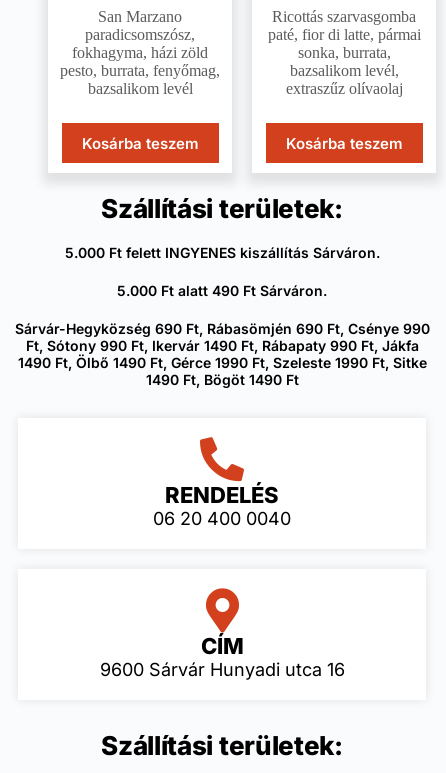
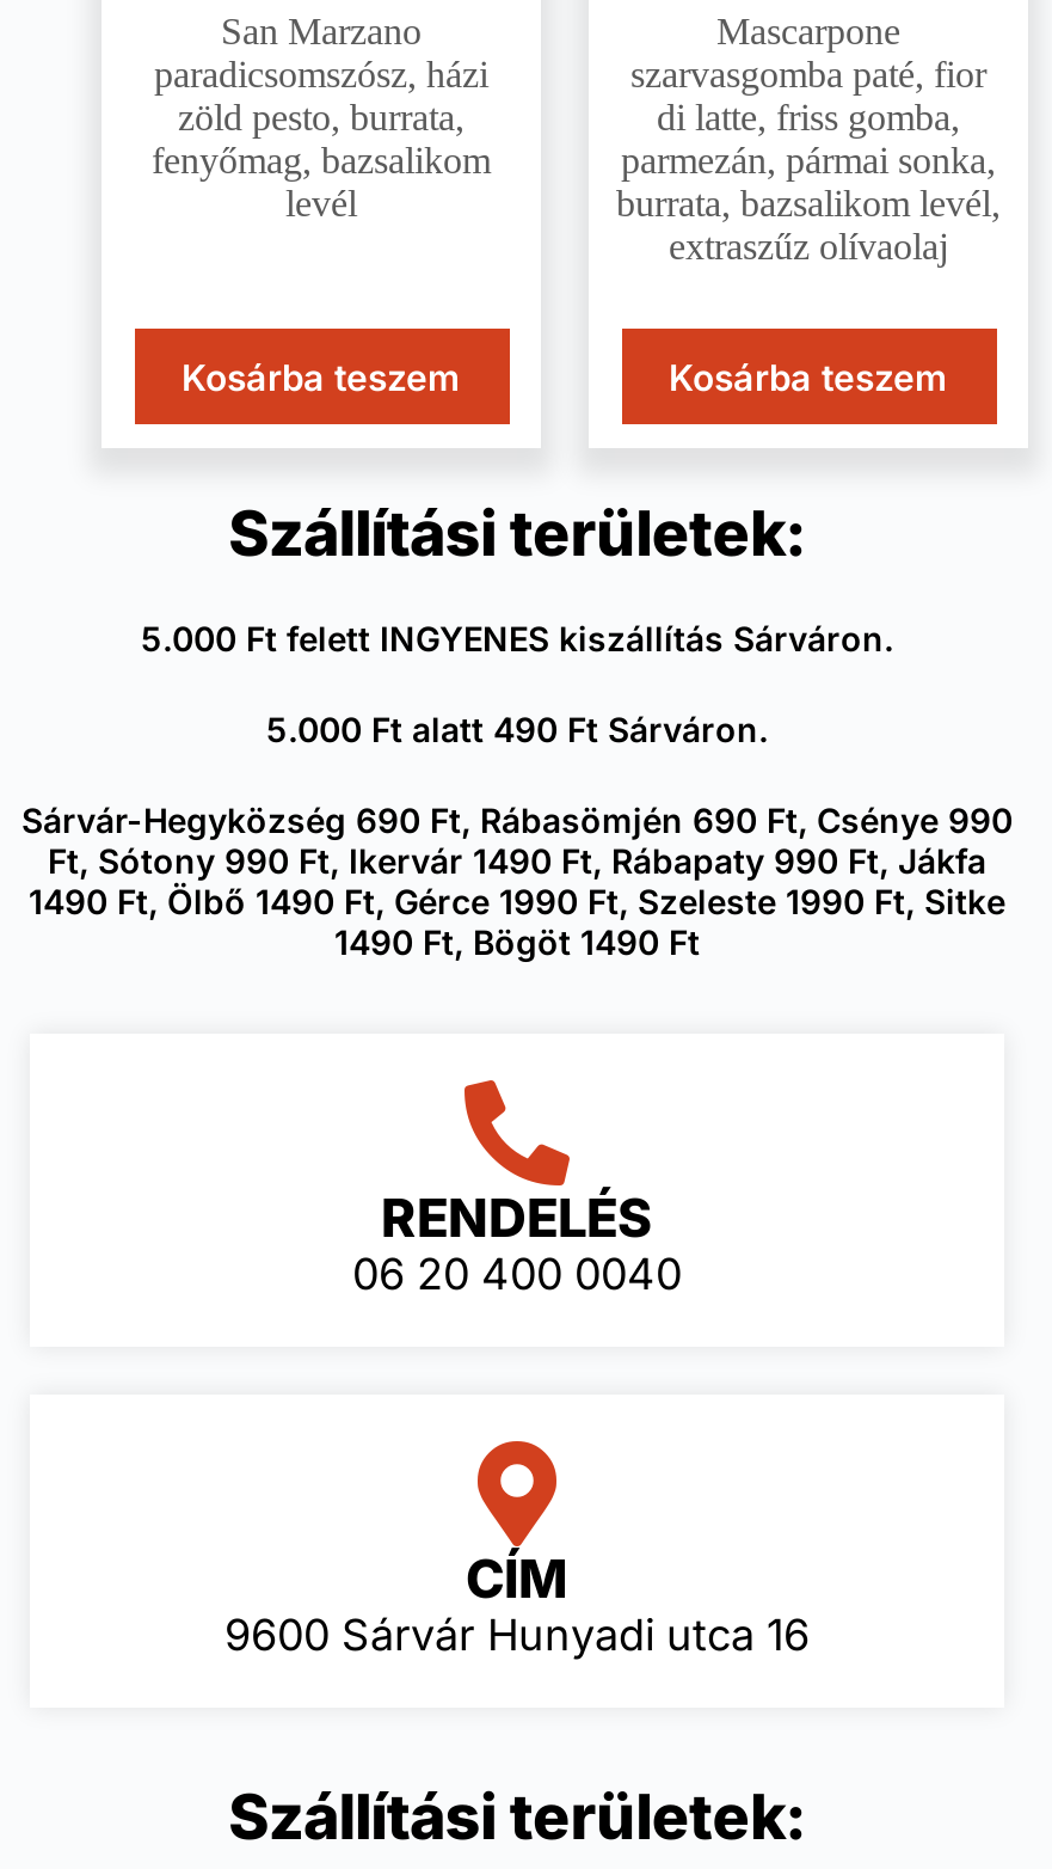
- Ricottás szarvasgomba
- paté, fior di latte, pármai
- sonka, burrata,
- bazsalikom levél,
+ Mascarpone
+ szarvasgomba paté, fior
+ di latte, friss gomba,
+ parmezán, pármai sonka,
+ burrata, bazsalikom levél,

- paradicsomszósz,
- fokhagyma, házi zöld
- pesto, burrata, fenyőmag,
- bazsalikom levél
+ paradicsomszósz, házi
+ zöld pesto, burrata,
+ fenyőmag, bazsalikom
+ levél
